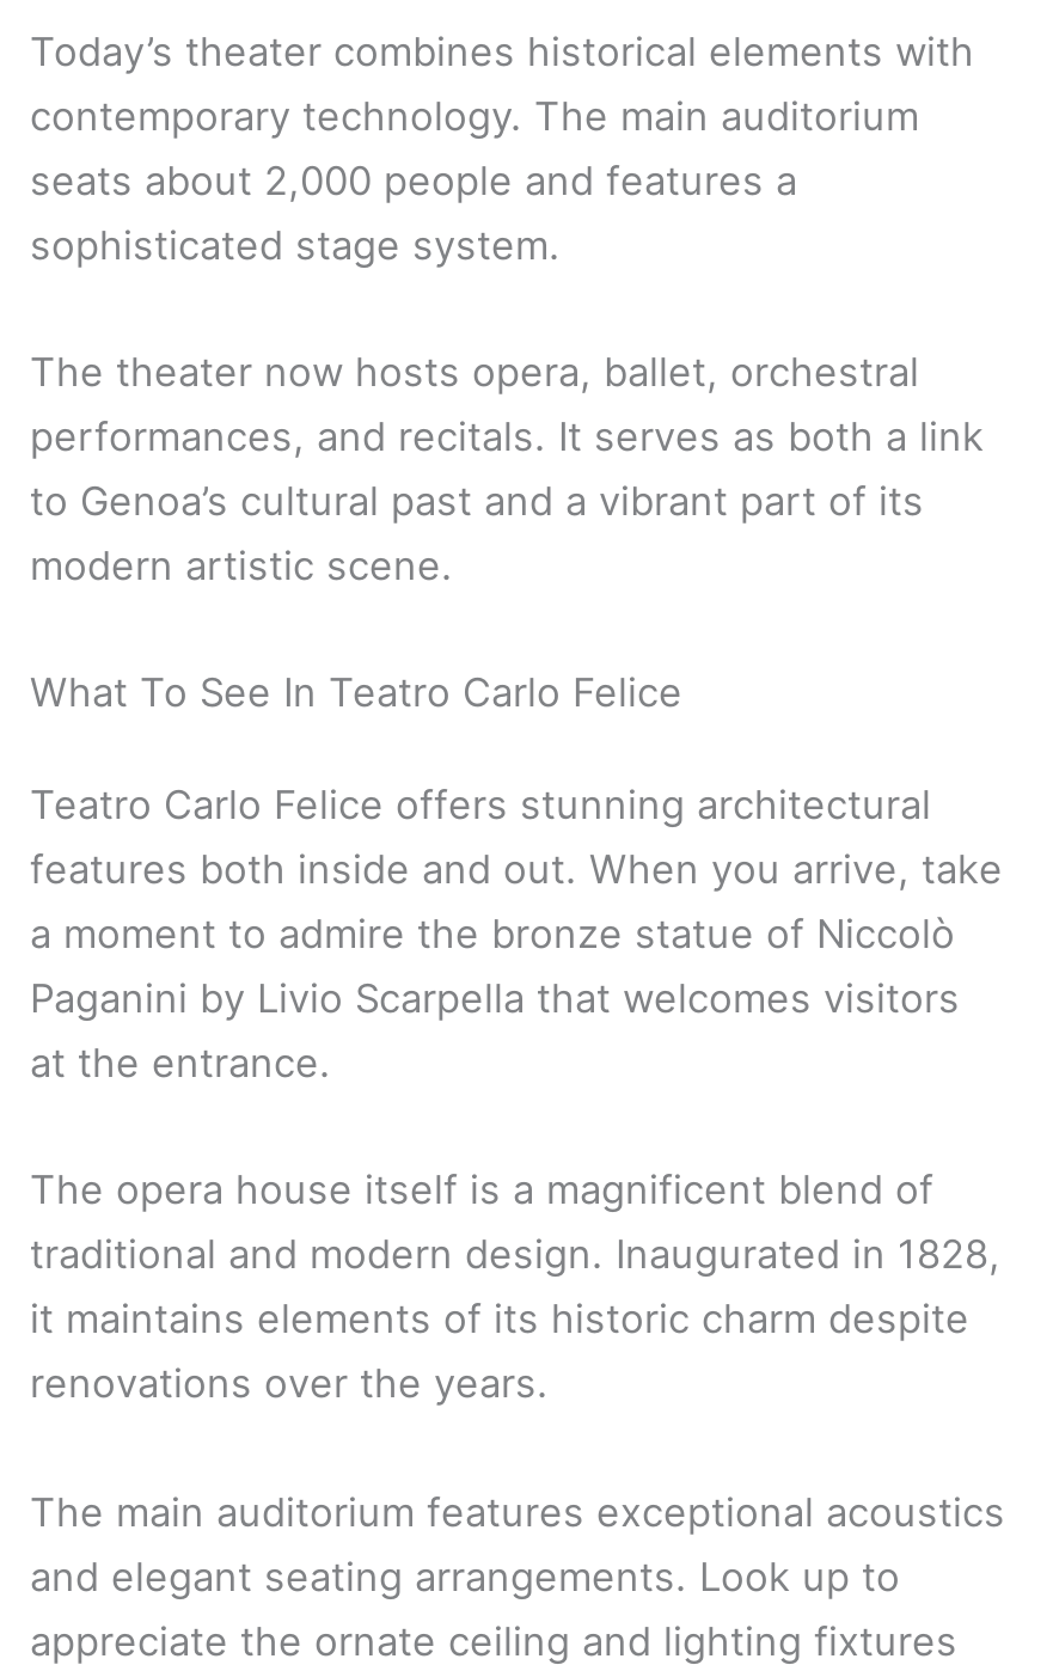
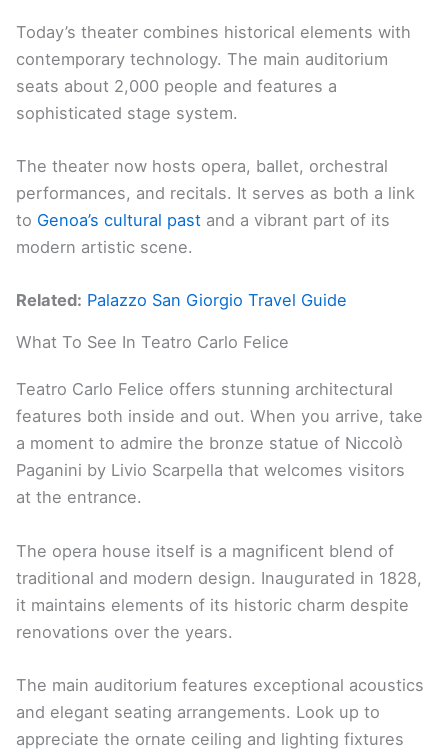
+ Related: Palazzo San Giorgio Travel Guide
